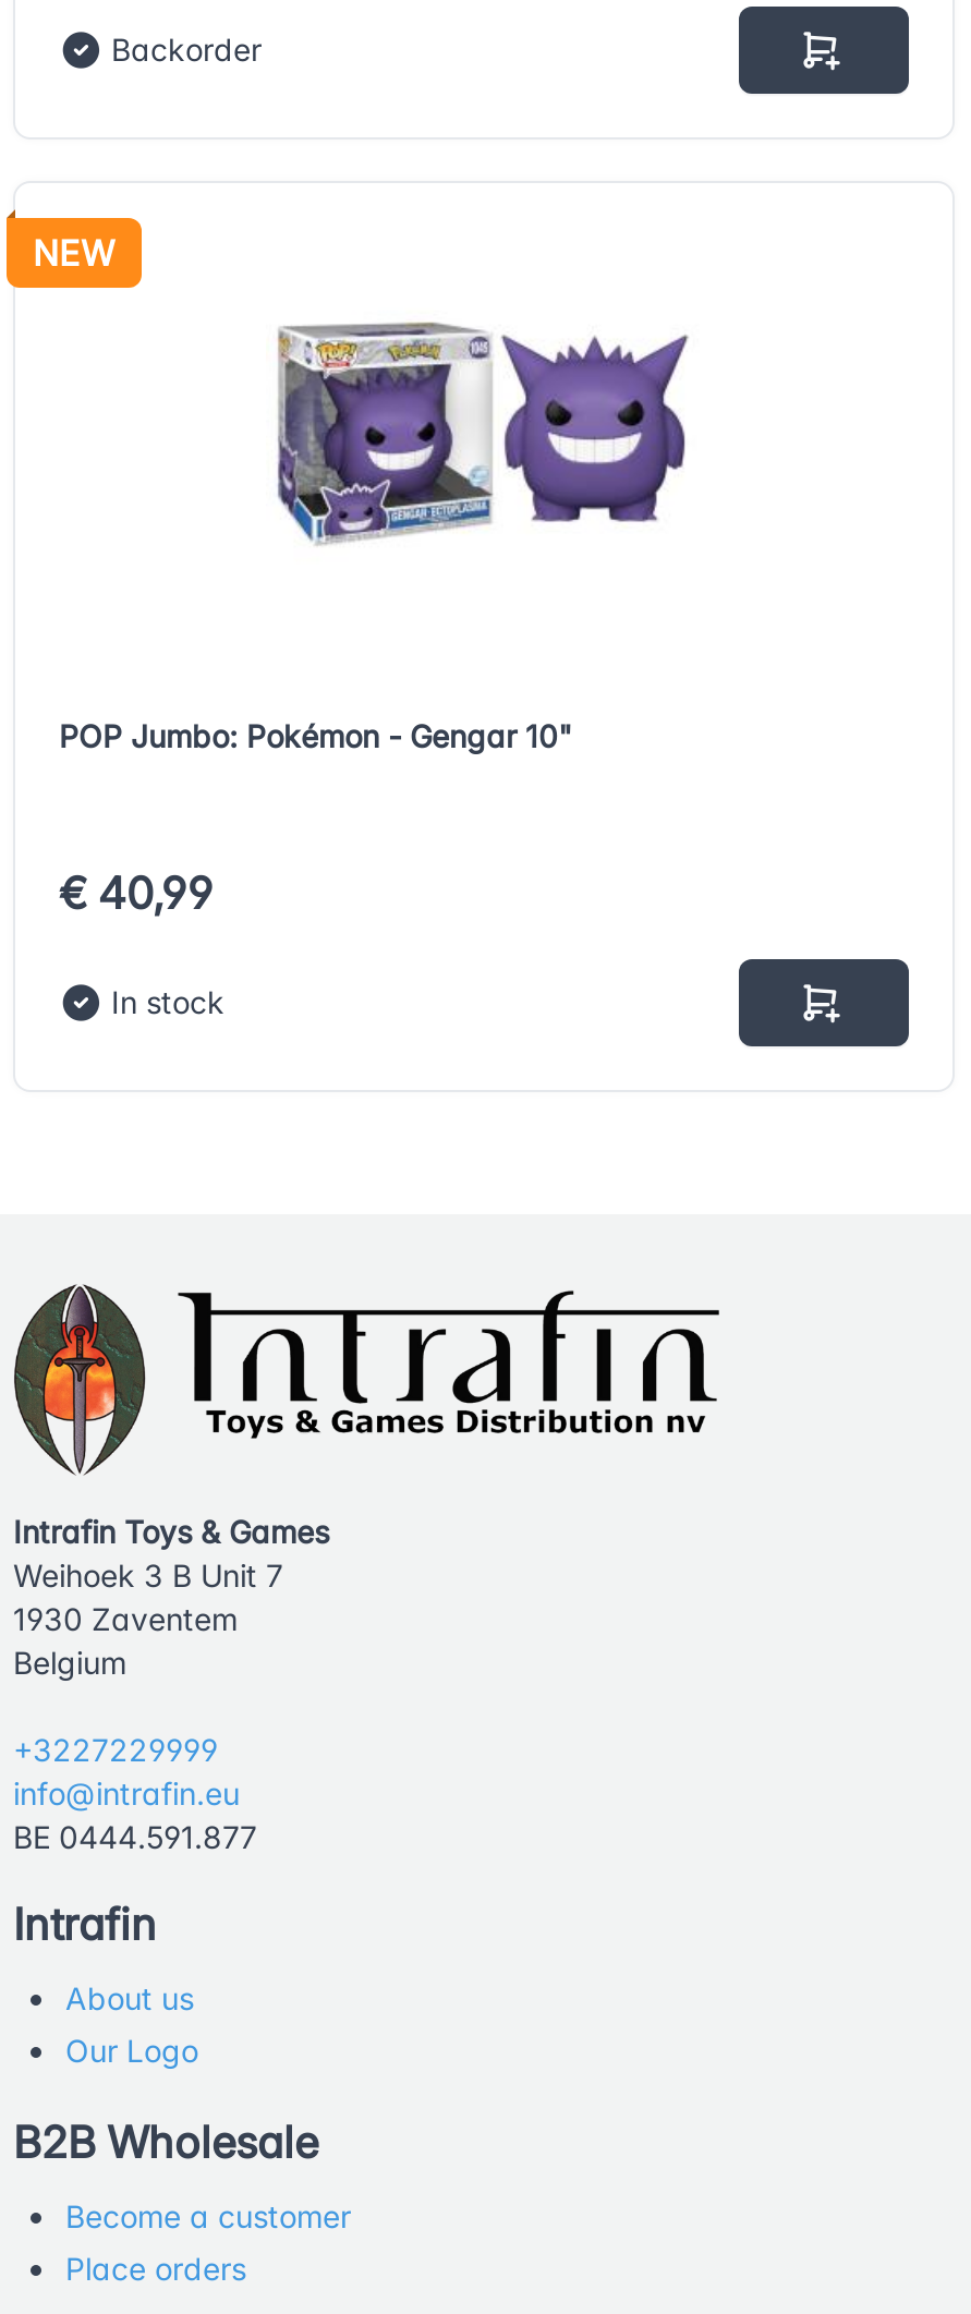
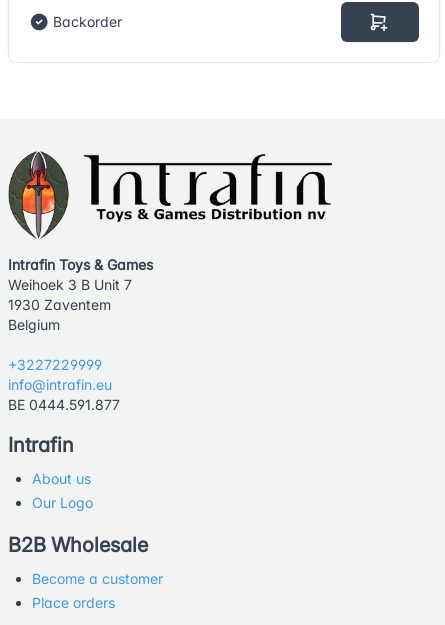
- NEW

- [image]

- POP Jumbo: Pokémon - Gengar 10"
- € 40,99
- In stock
